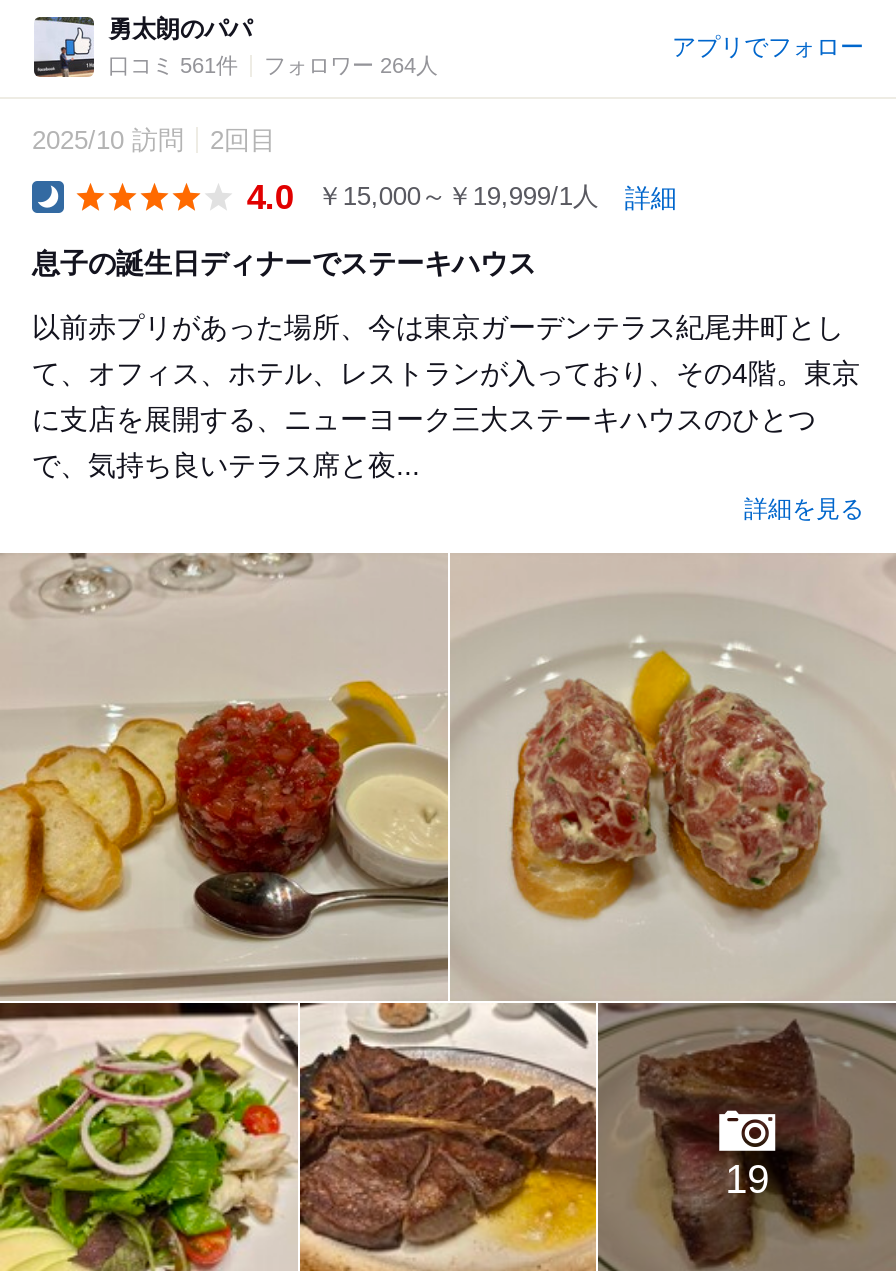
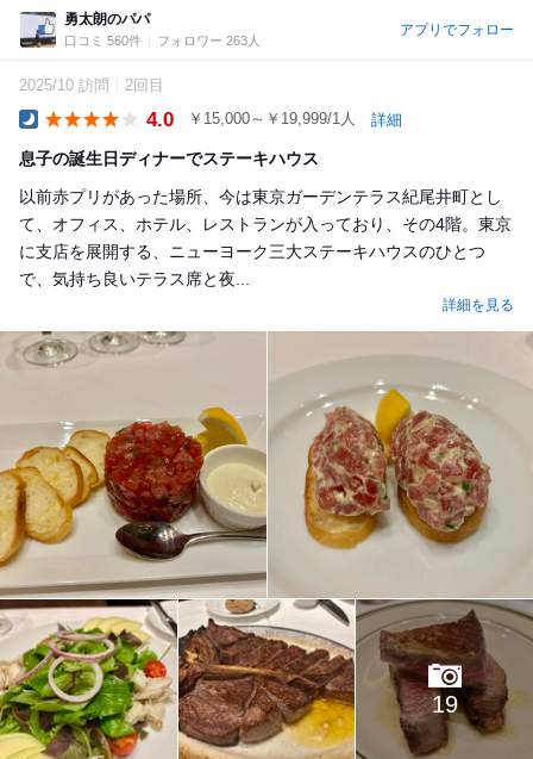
- 口コミ 561件
+ 口コミ 560件

- フォロワー 264人
+ フォロワー 263人
